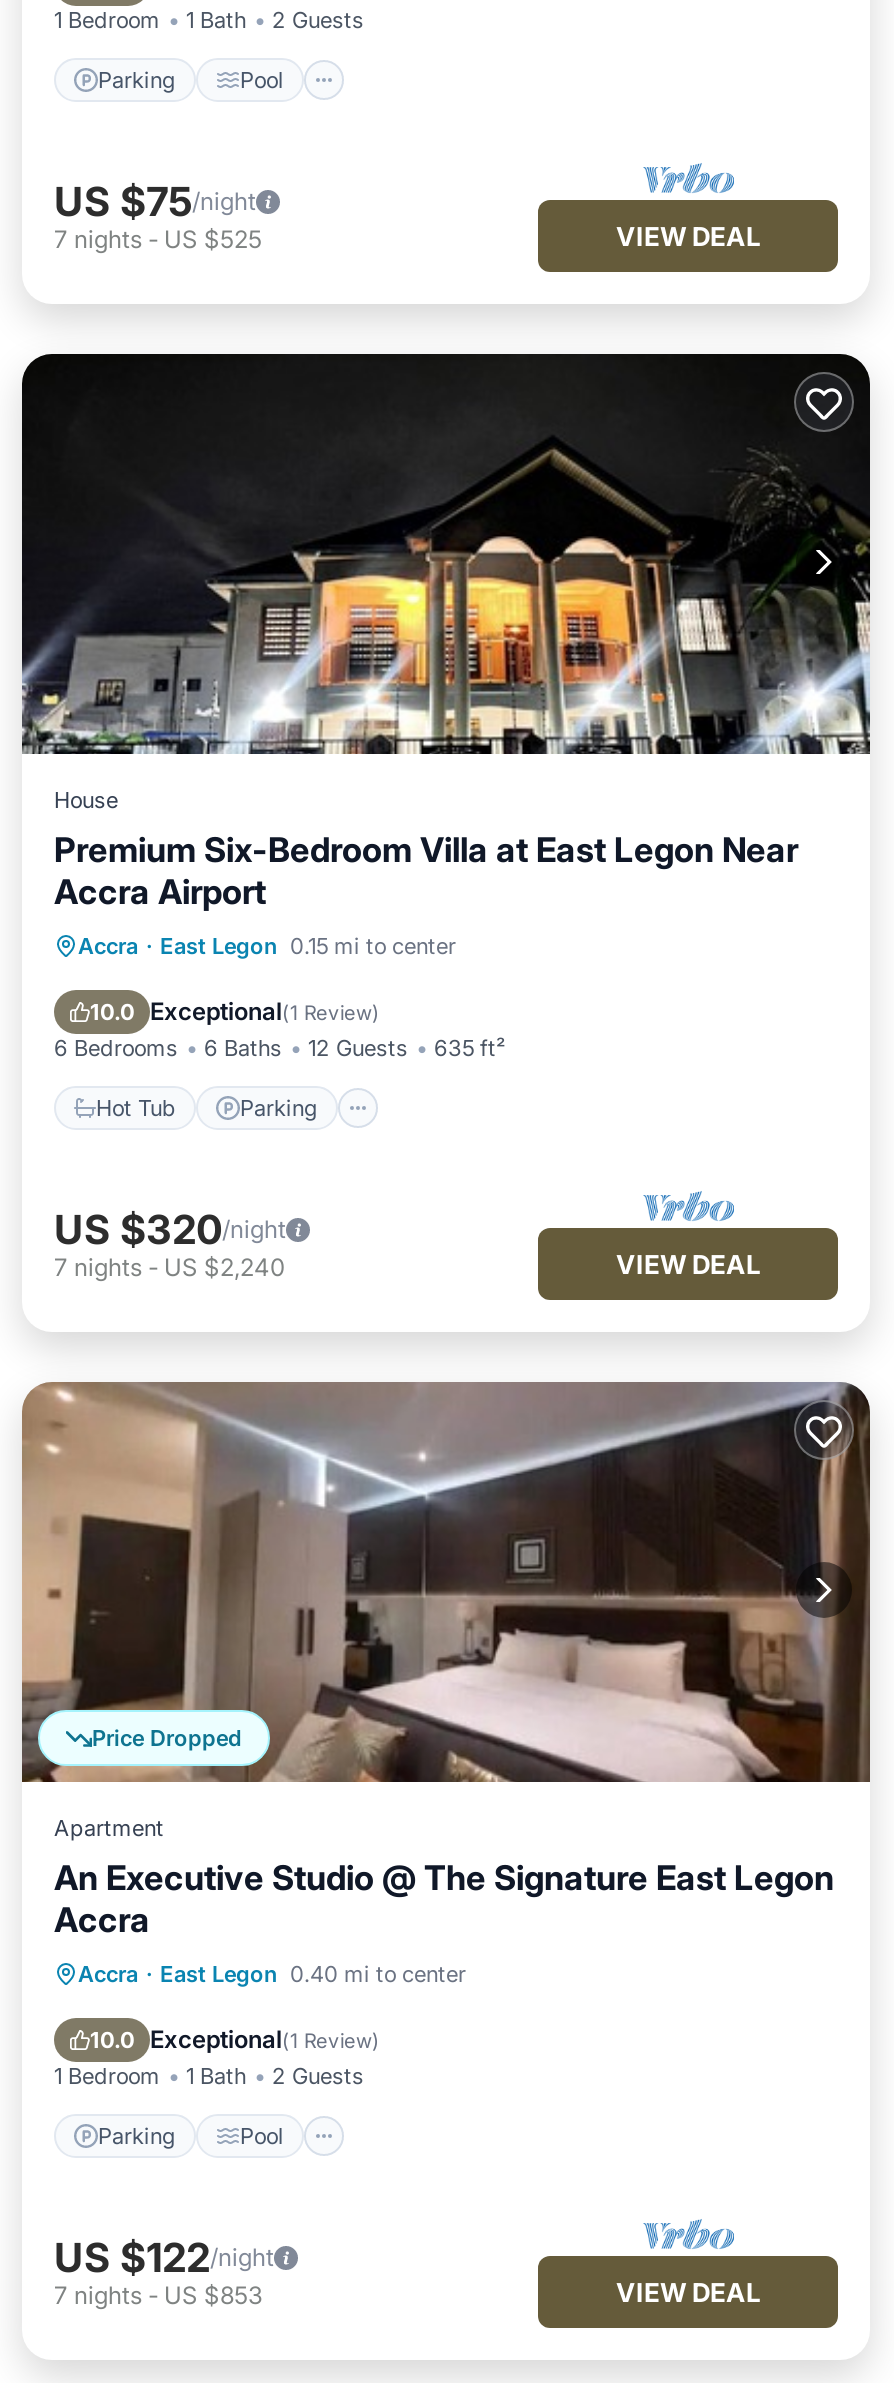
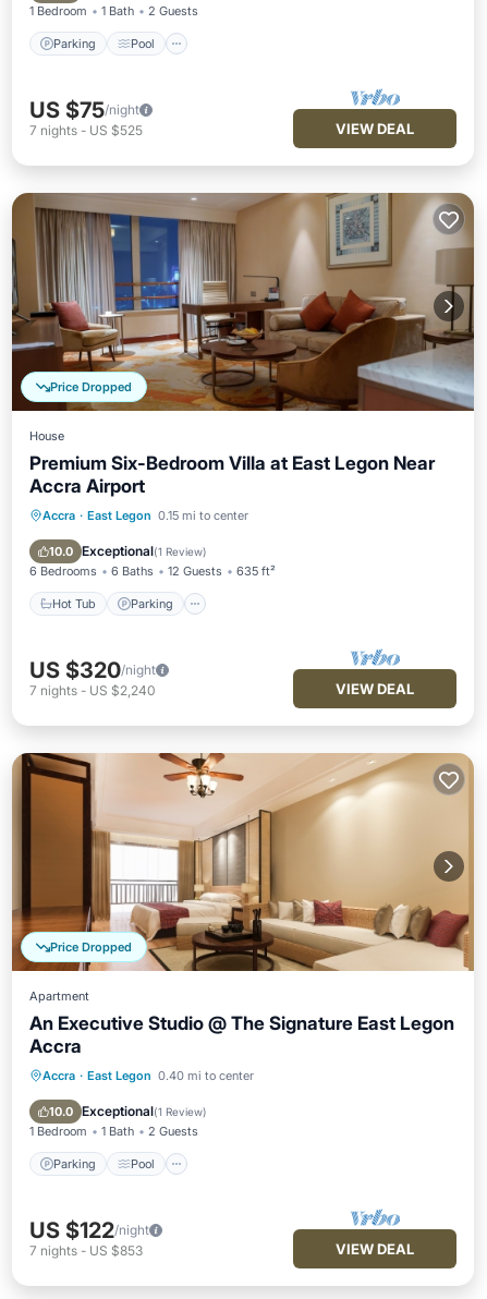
+ Price Dropped

- [image]
+ [image]

- [image]
+ [image]
